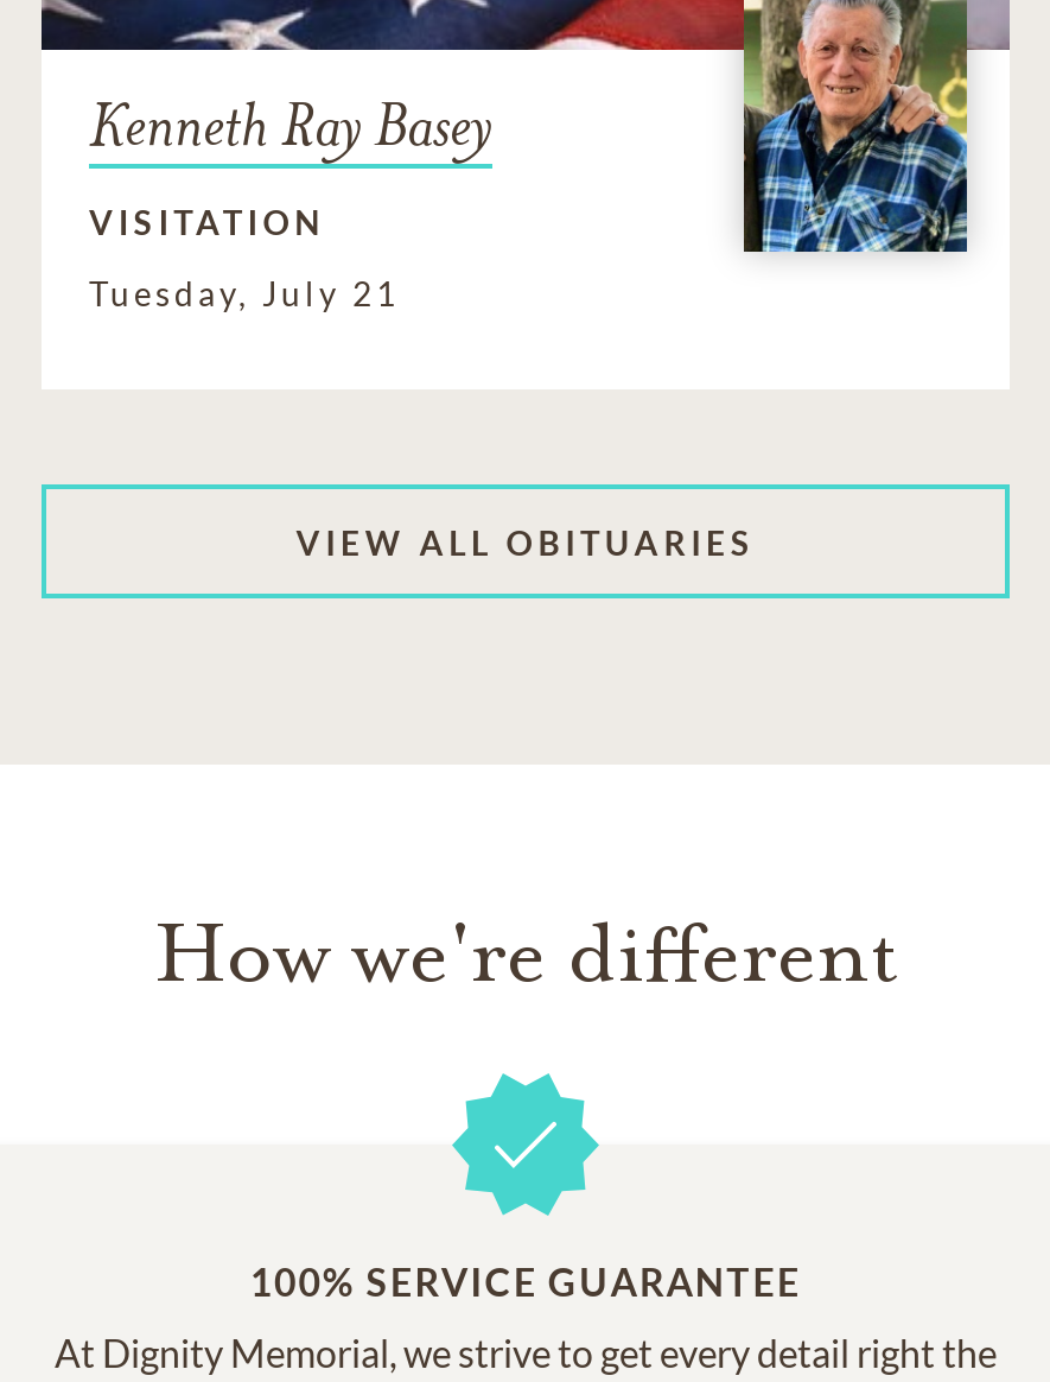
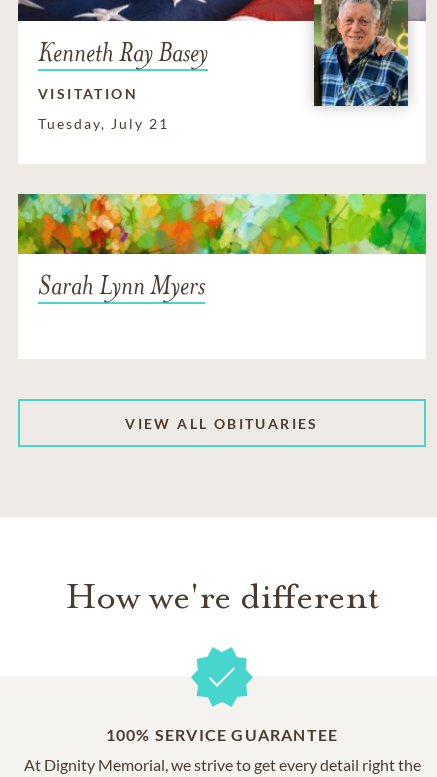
+ [image]
+ Sarah Lynn Myers
